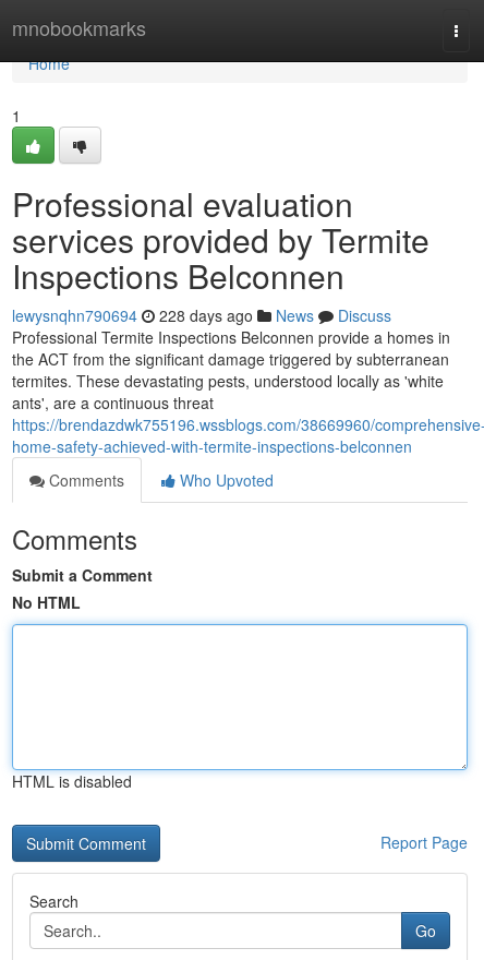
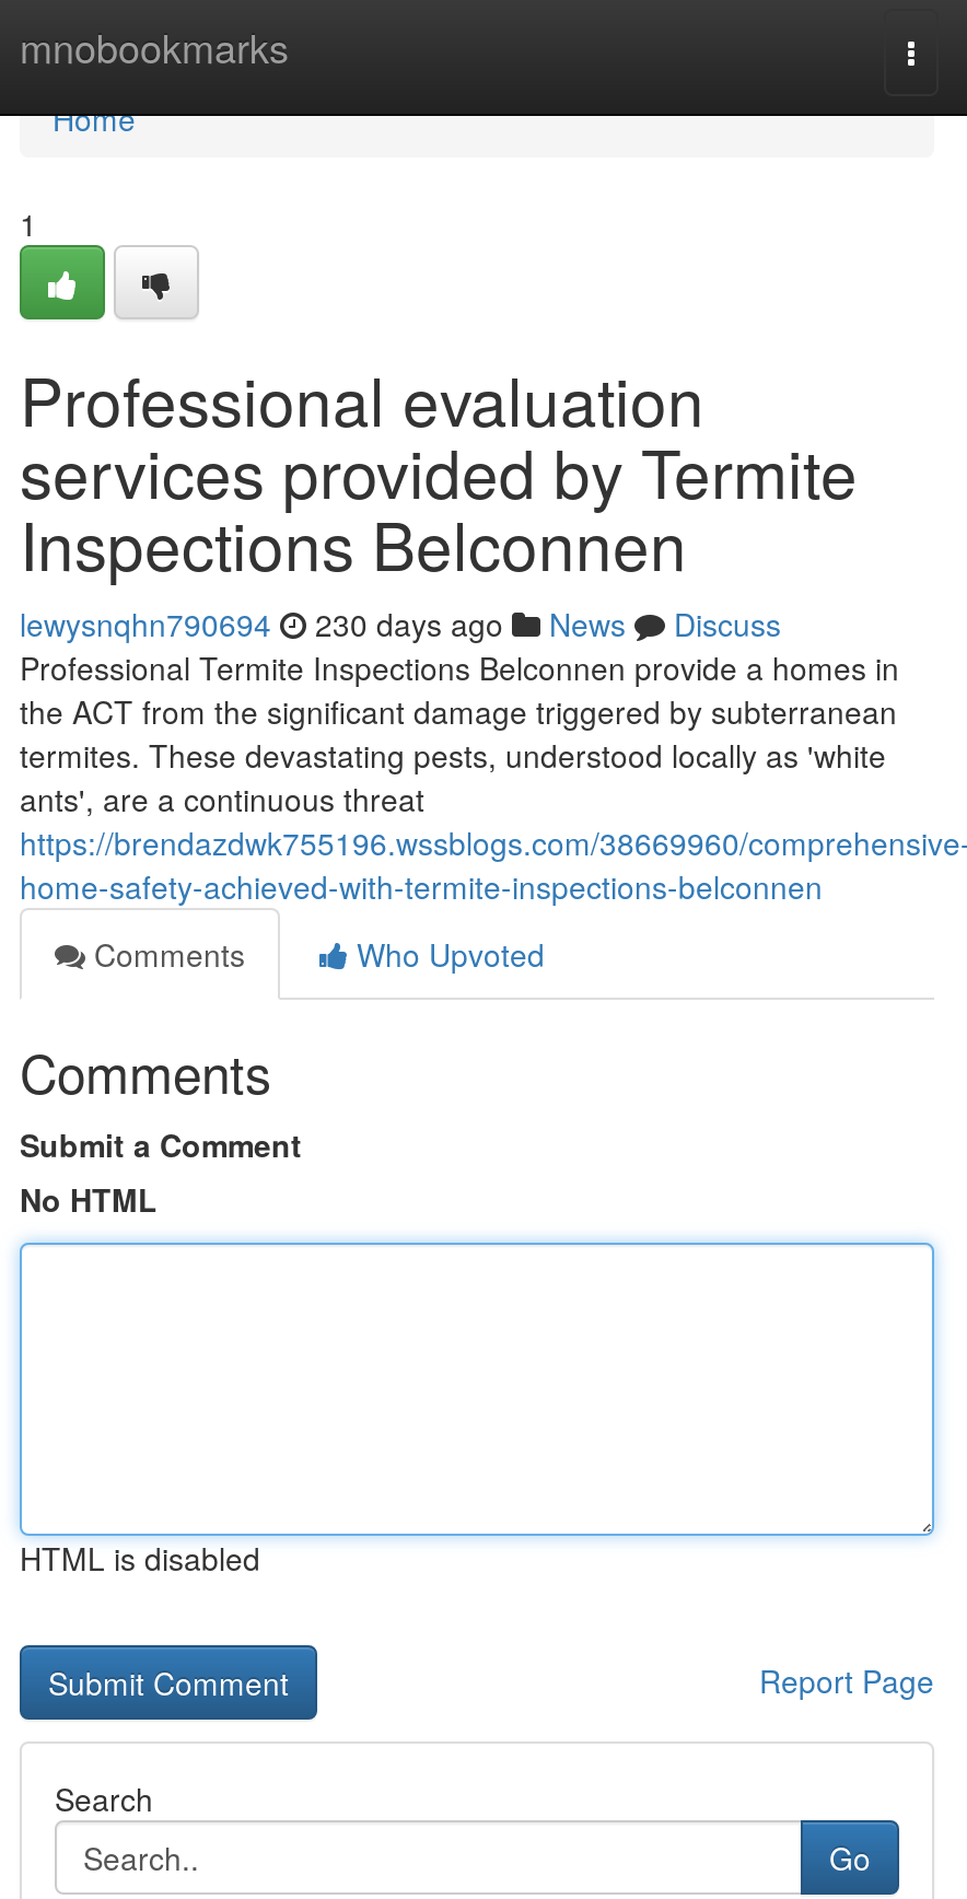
- lewysnqhn790694 228 days ago News Discuss
+ lewysnqhn790694 230 days ago News Discuss
